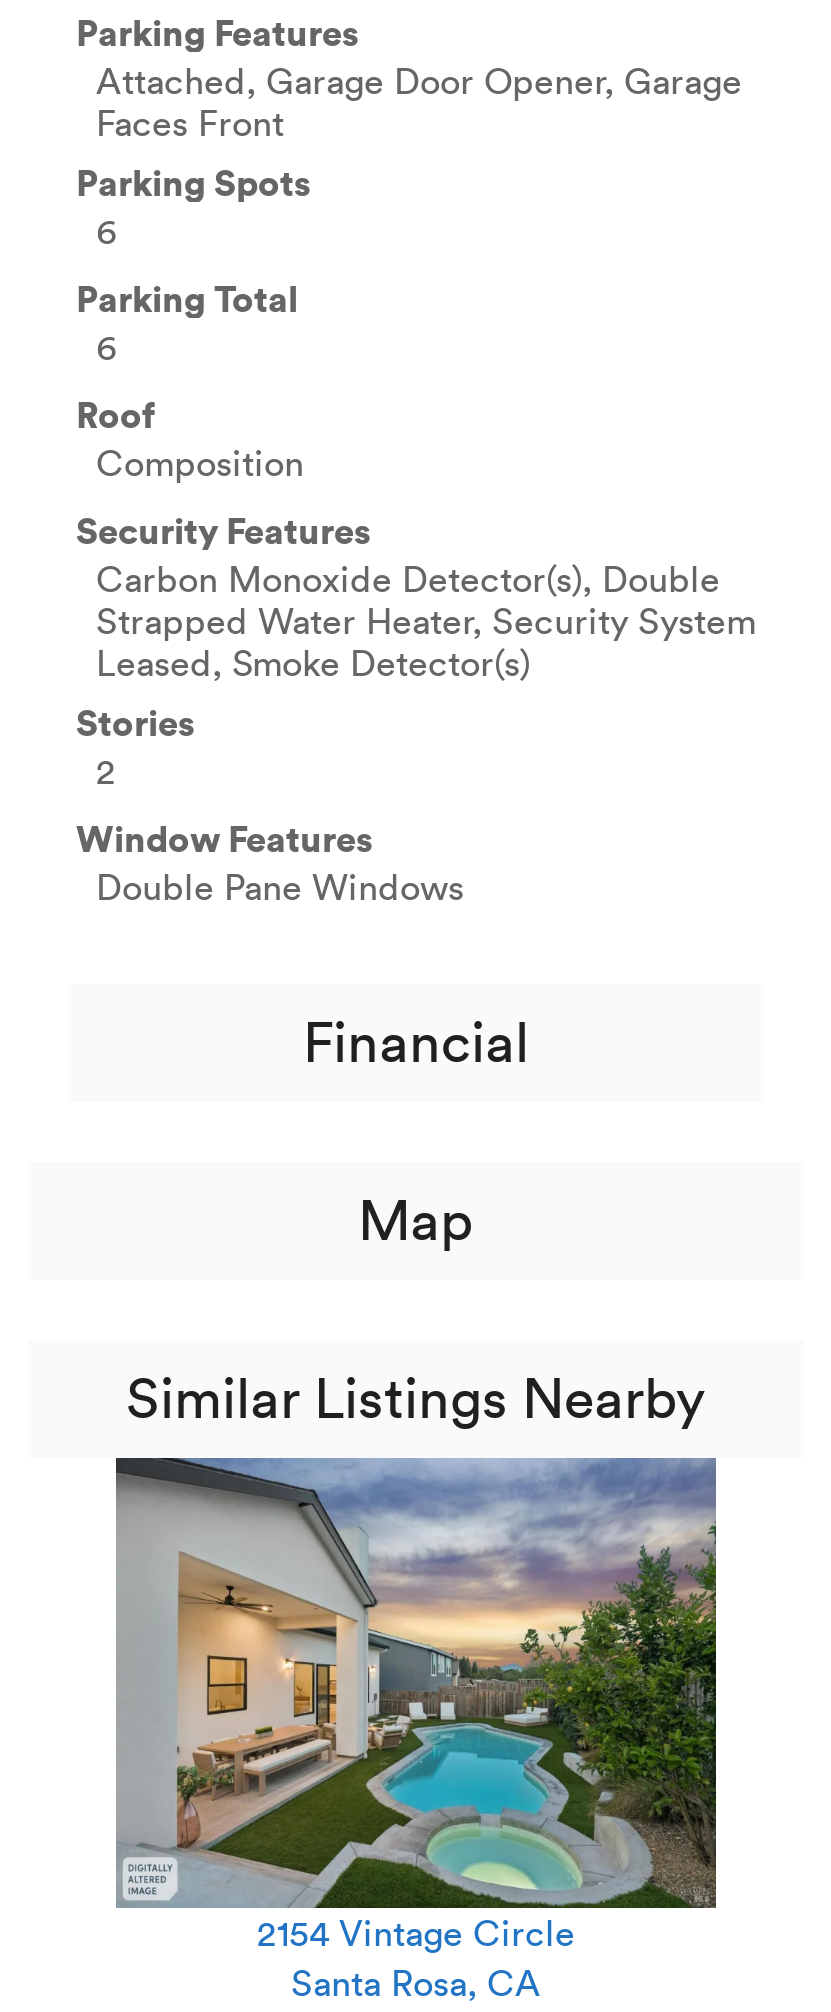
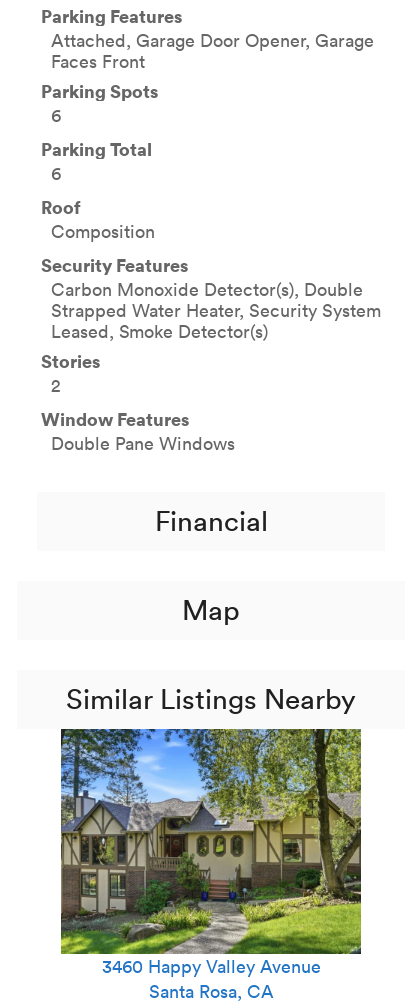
- [image]
- 2154 Vintage Circle
+ [image]
+ 3460 Happy Valley Avenue
